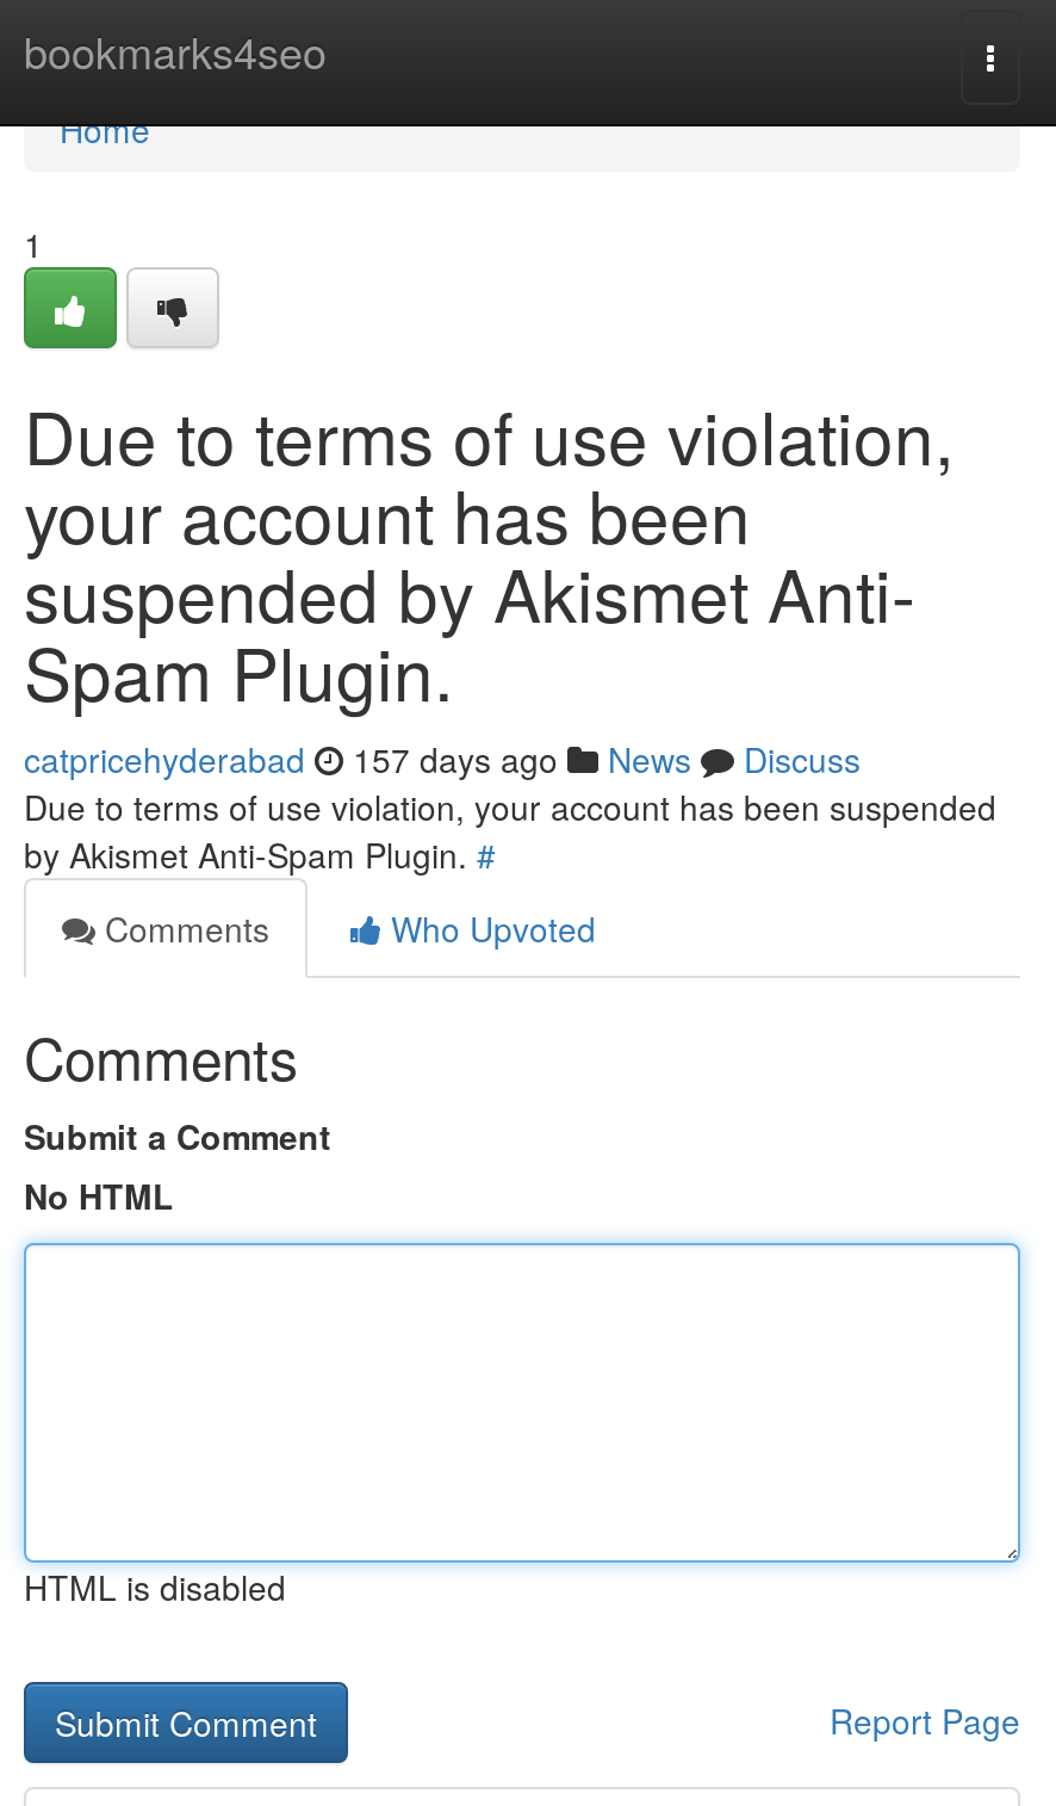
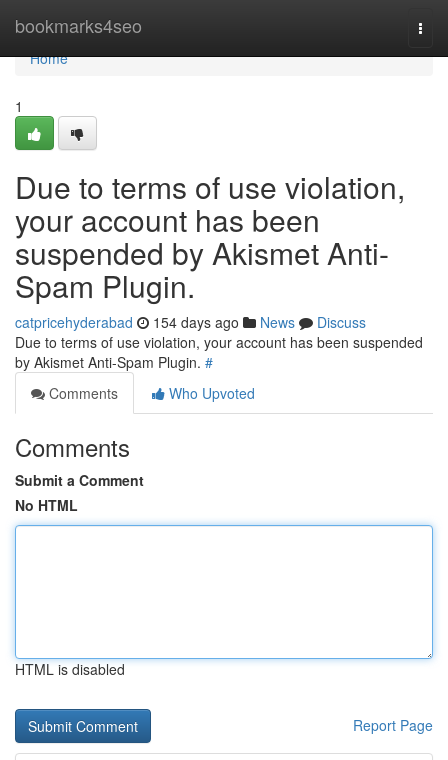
- catpricehyderabad 157 days ago News Discuss
+ catpricehyderabad 154 days ago News Discuss
